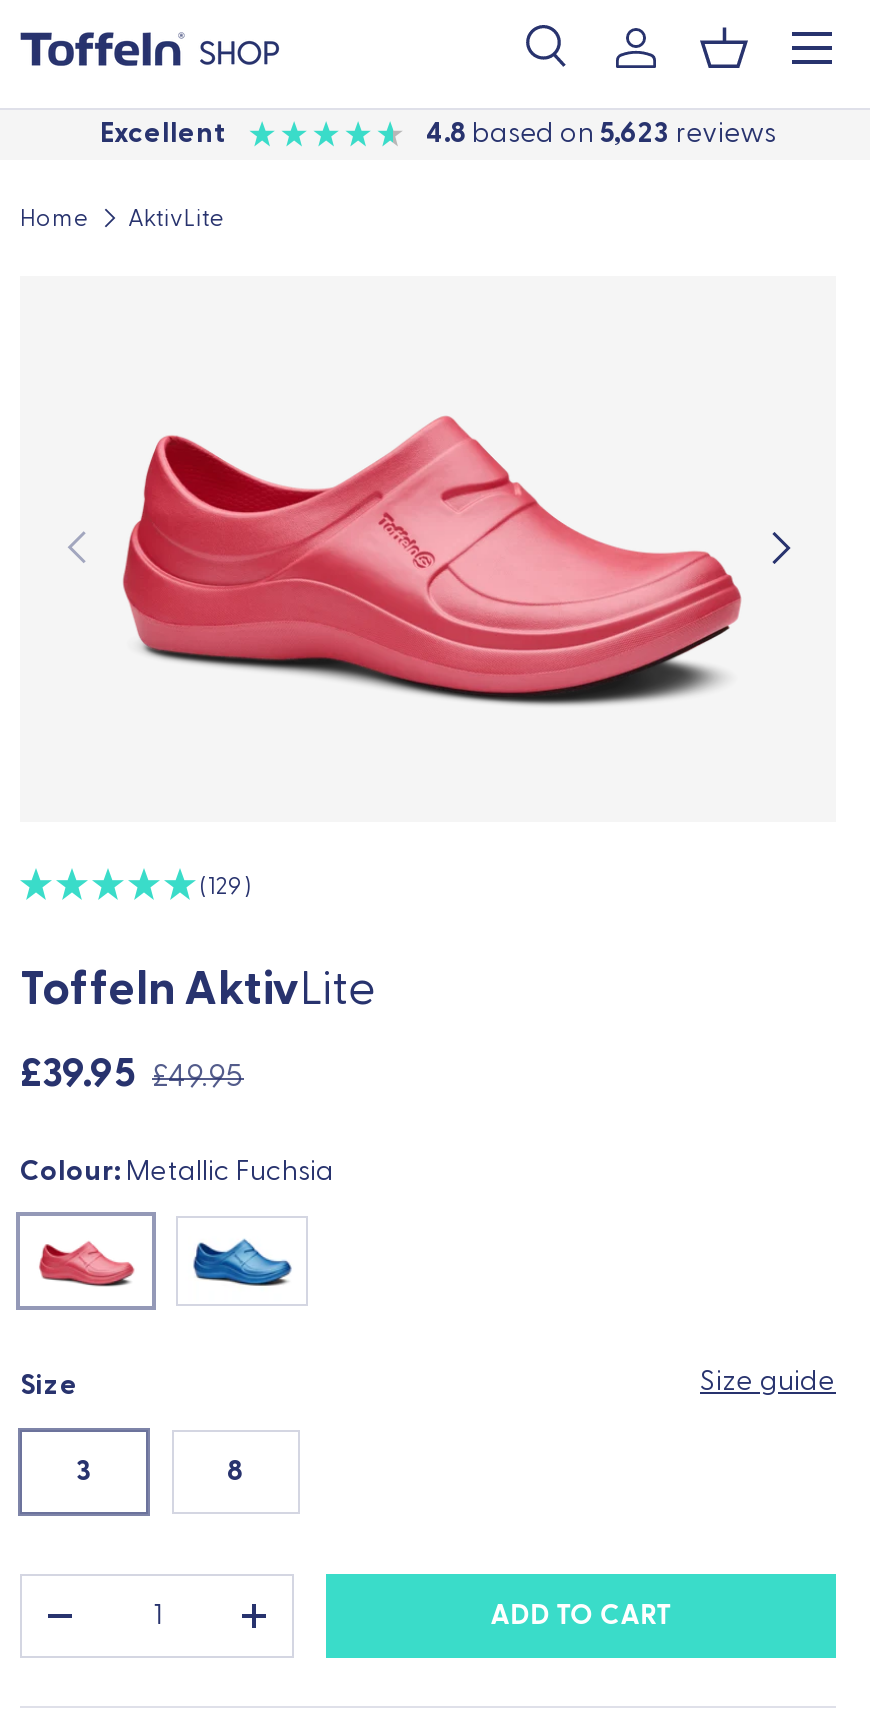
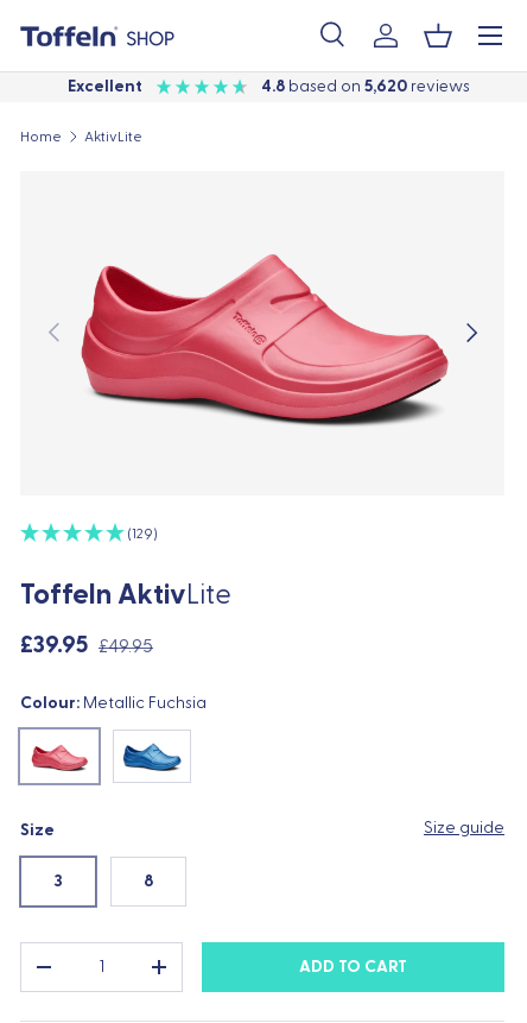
- 4.8 based on 5,623 reviews
+ 4.8 based on 5,620 reviews
